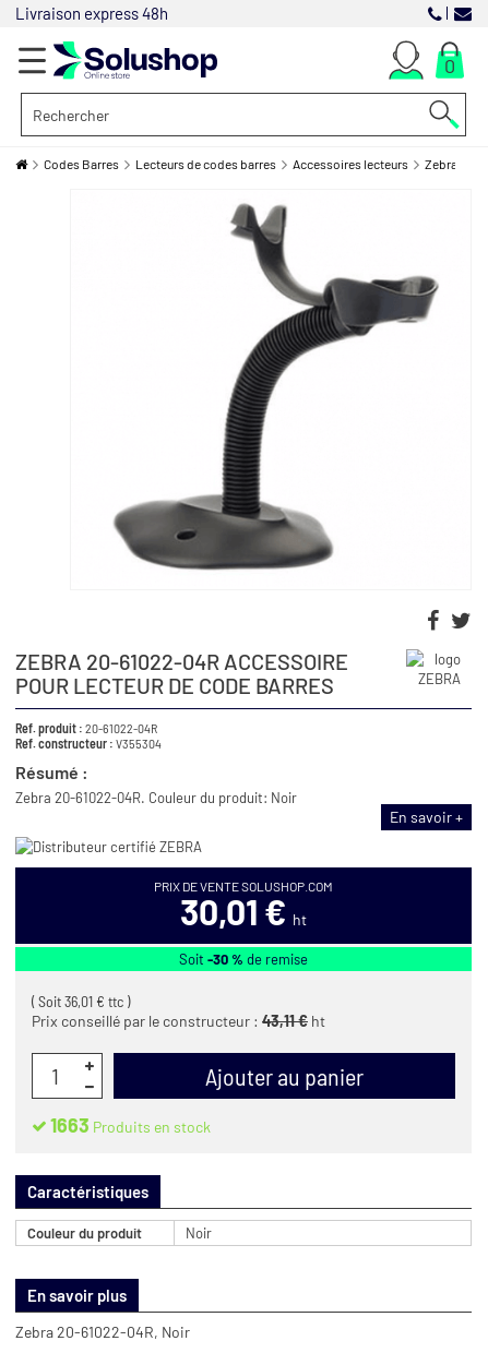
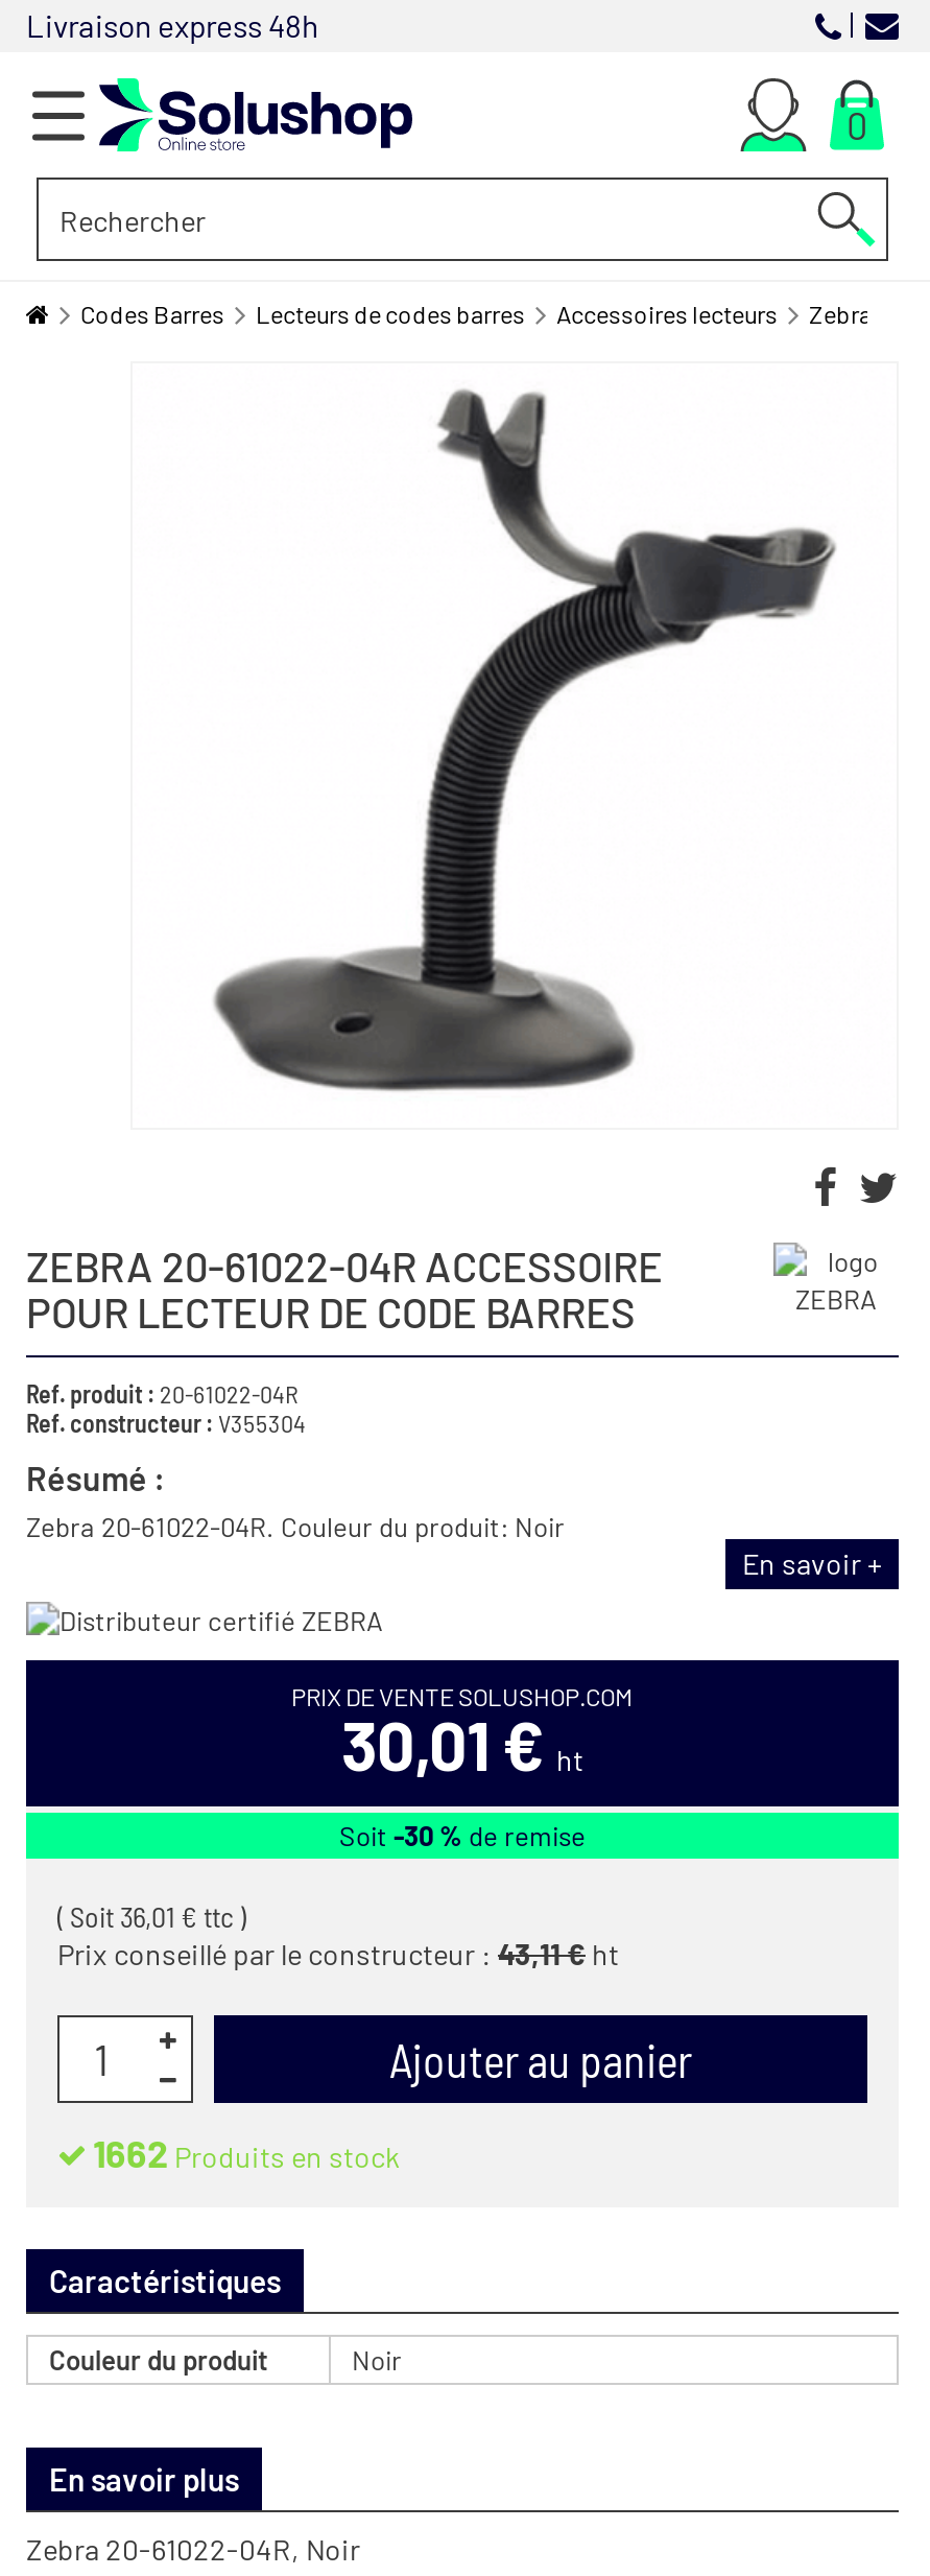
- 1663 Produits en stock
+ 1662 Produits en stock
